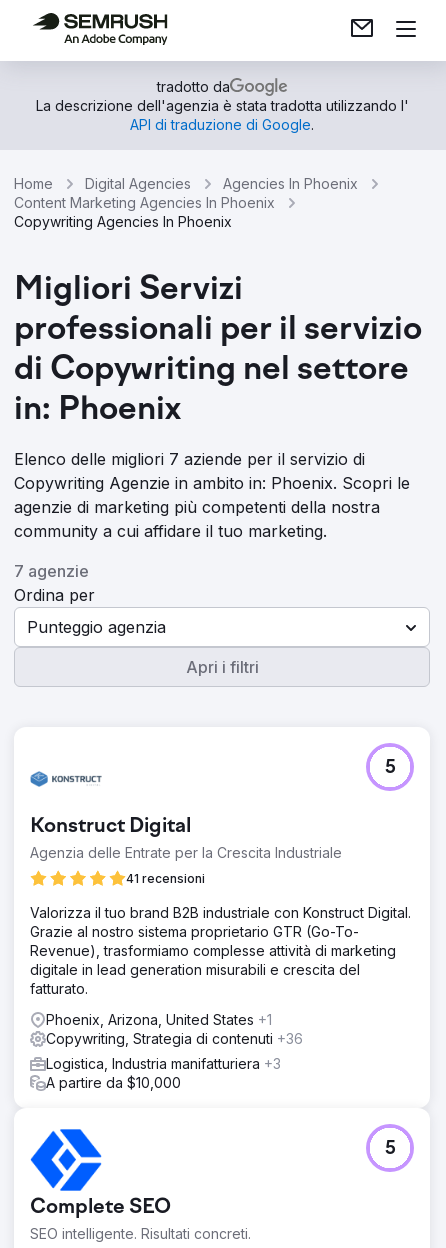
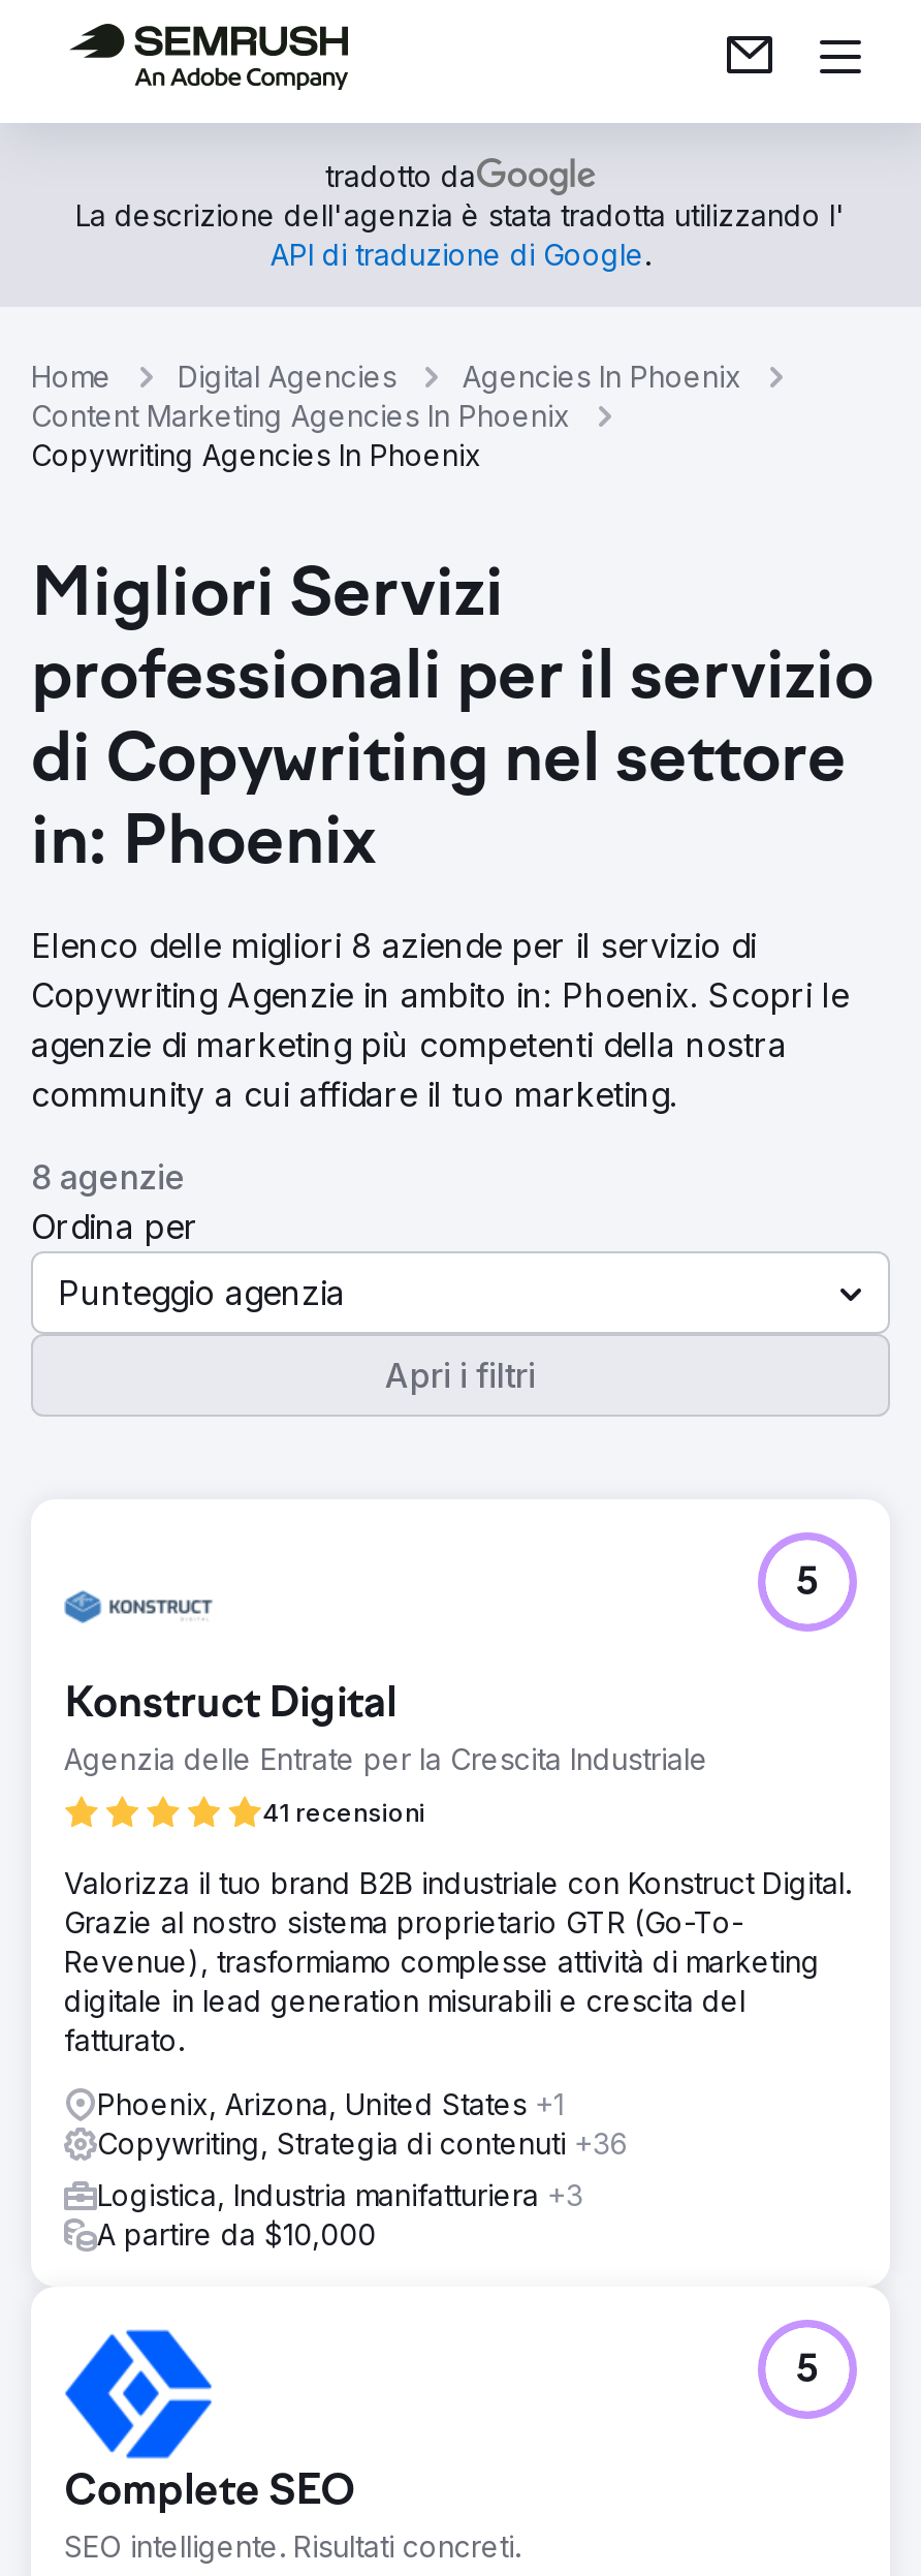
- Elenco delle migliori 7 aziende per il servizio di
+ Elenco delle migliori 8 aziende per il servizio di

- 7 agenzie
+ 8 agenzie
